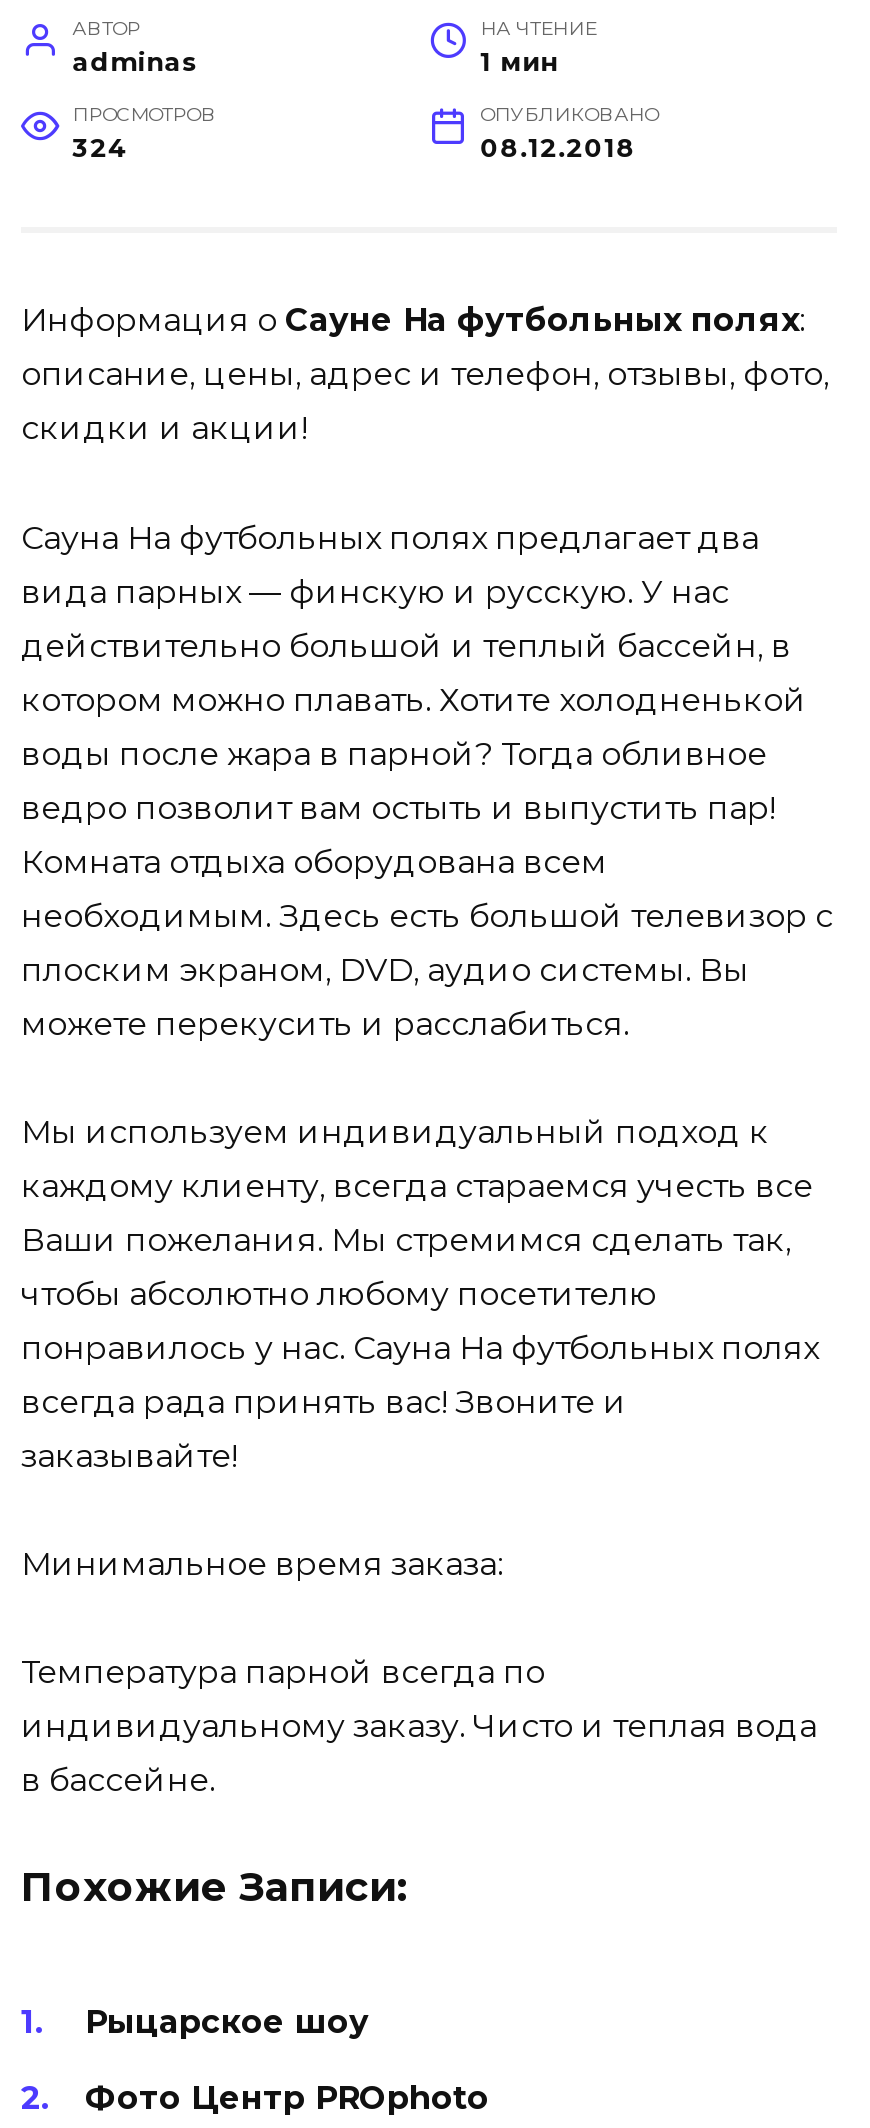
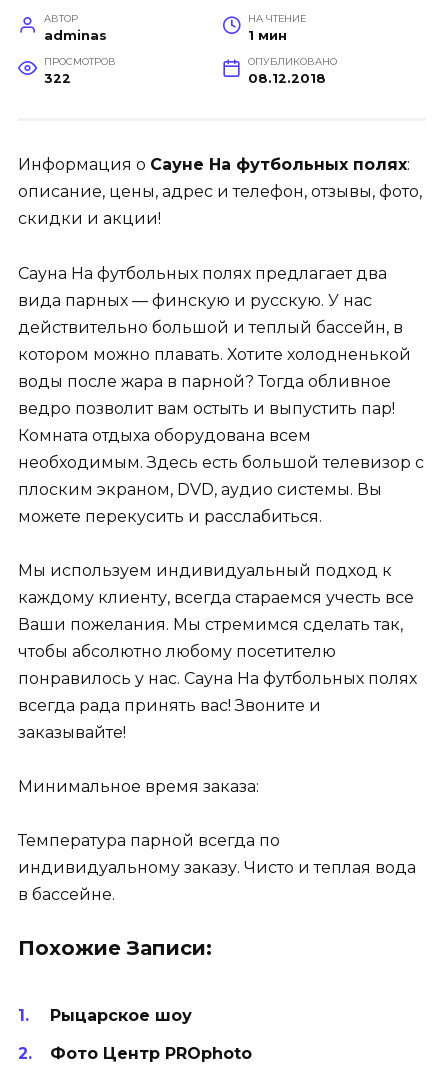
- 324
+ 322
